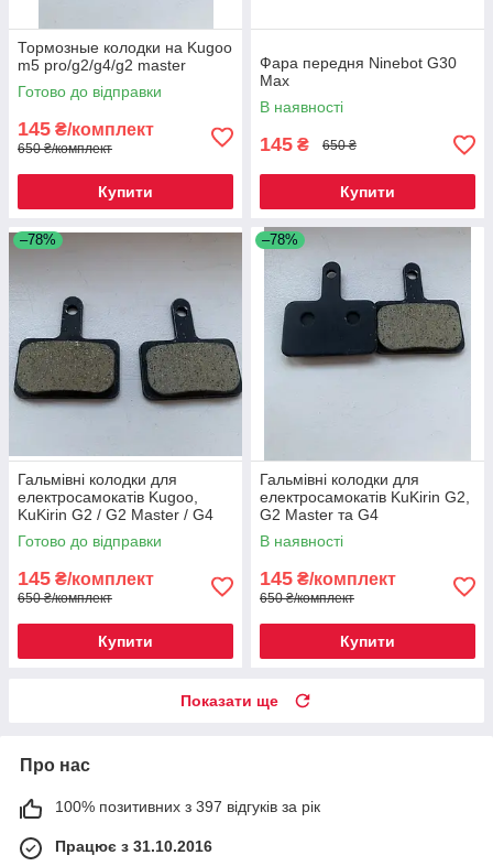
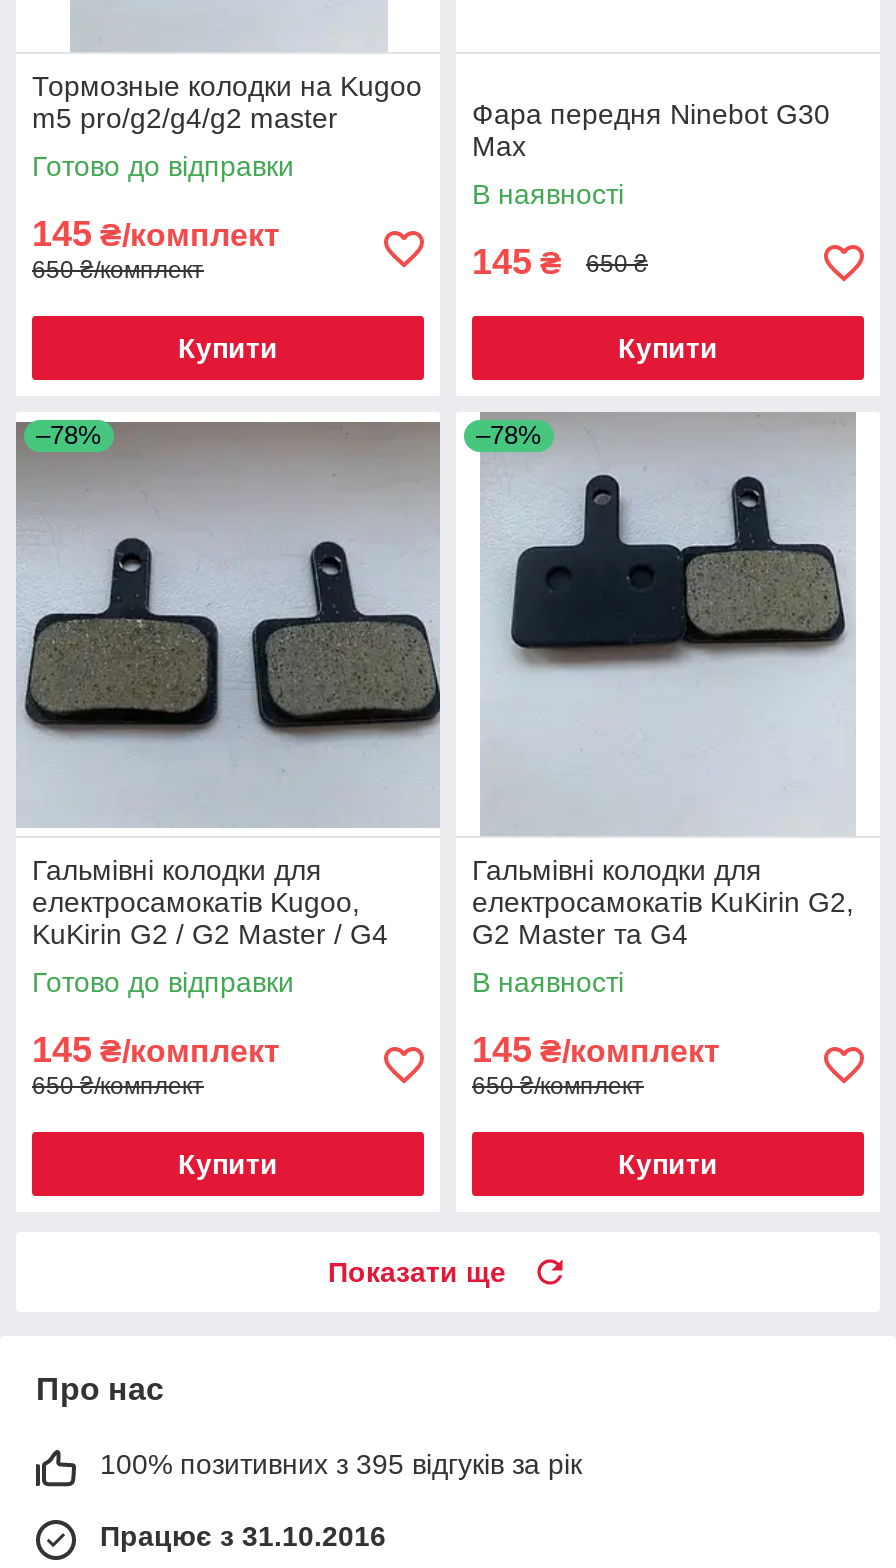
- 100% позитивних з 397 відгуків за рік
+ 100% позитивних з 395 відгуків за рік
